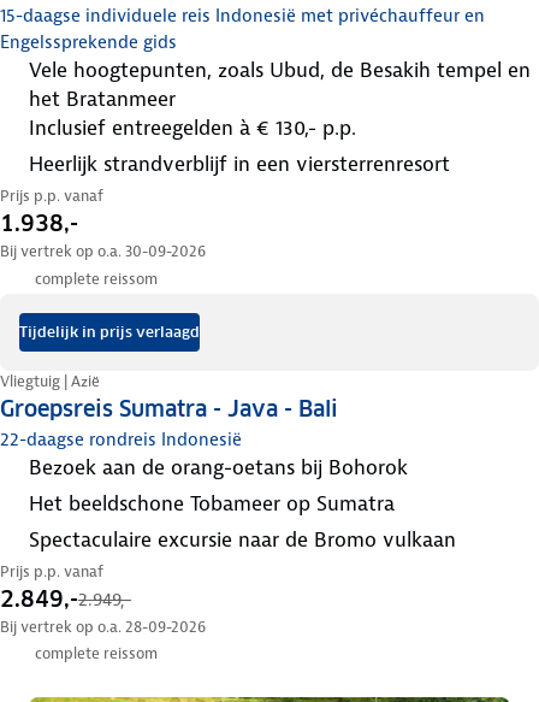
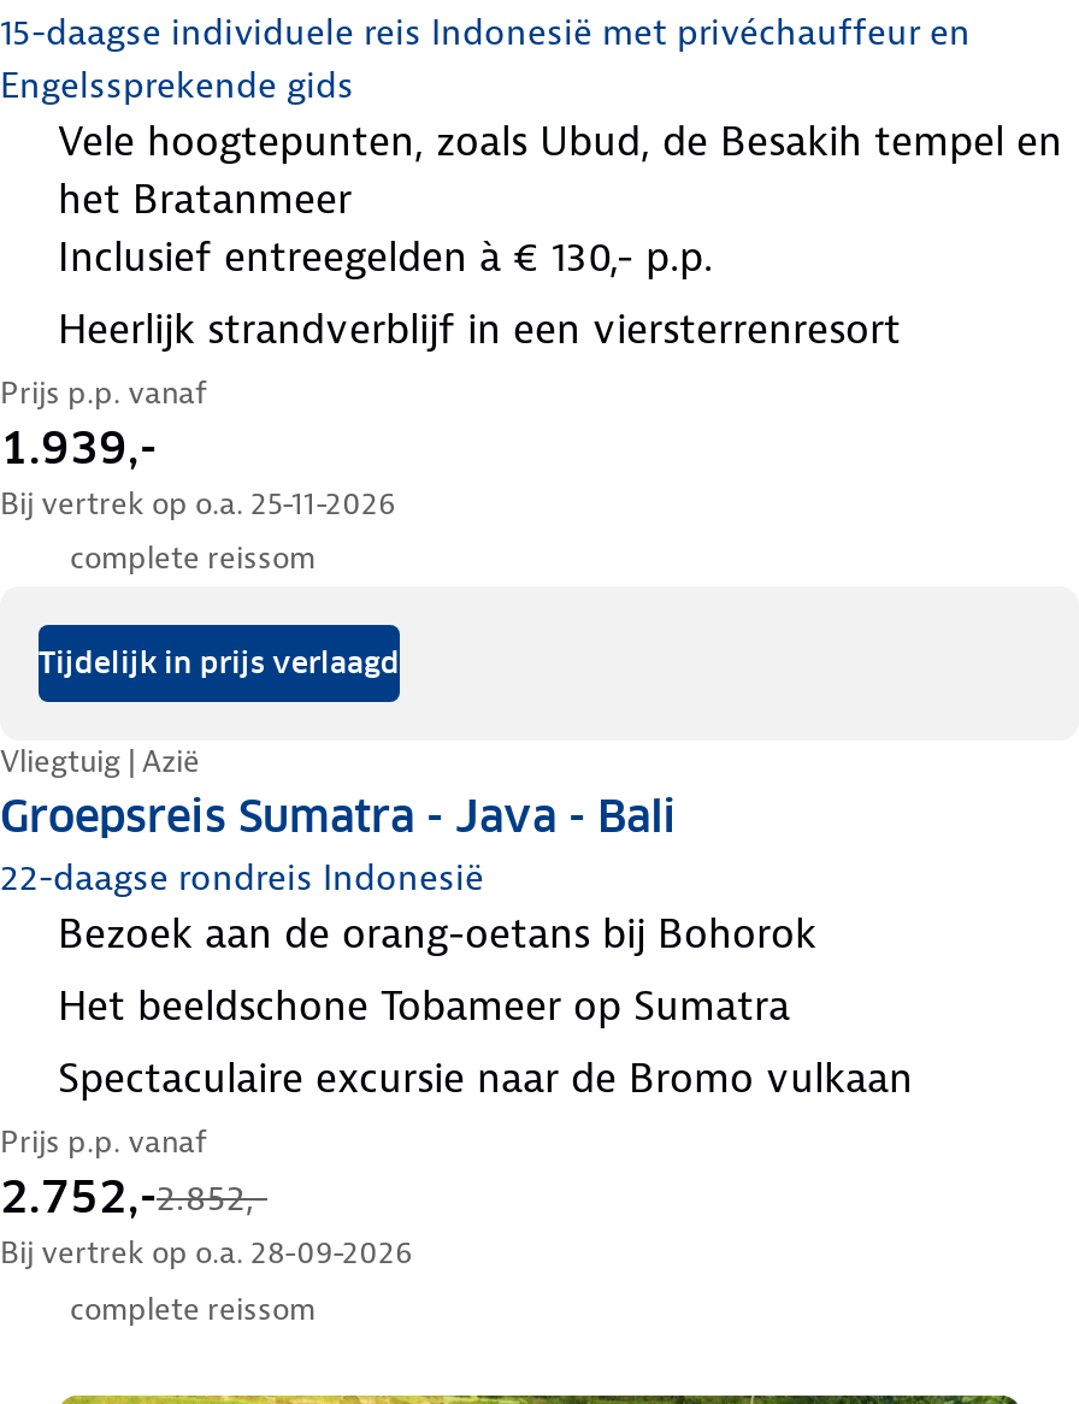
- 1.938,-
+ 1.939,-

- Bij vertrek op o.a. 30-09-2026
+ Bij vertrek op o.a. 25-11-2026

- 2.849,-2.949,-
+ 2.752,-2.852,-
